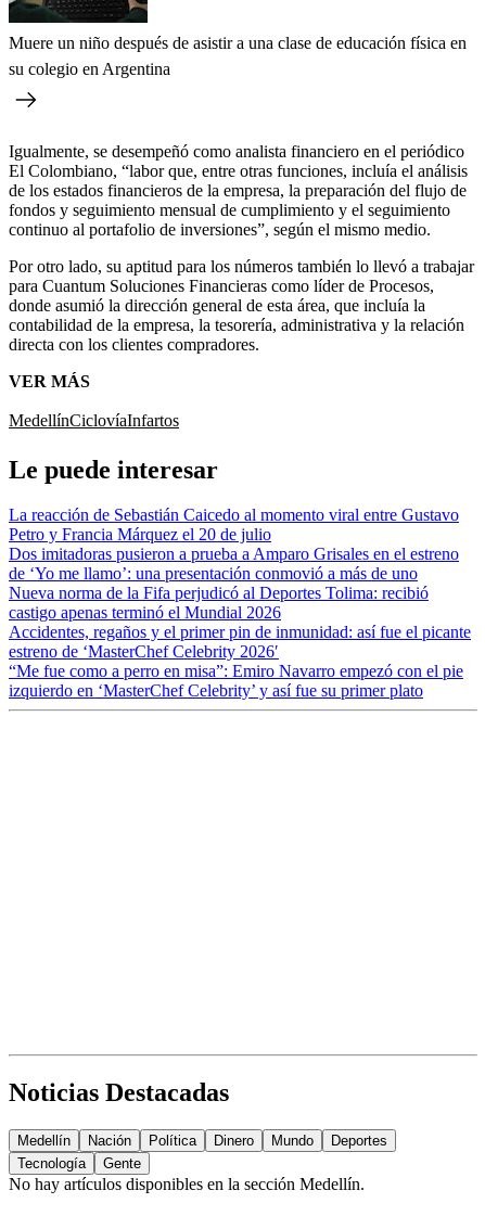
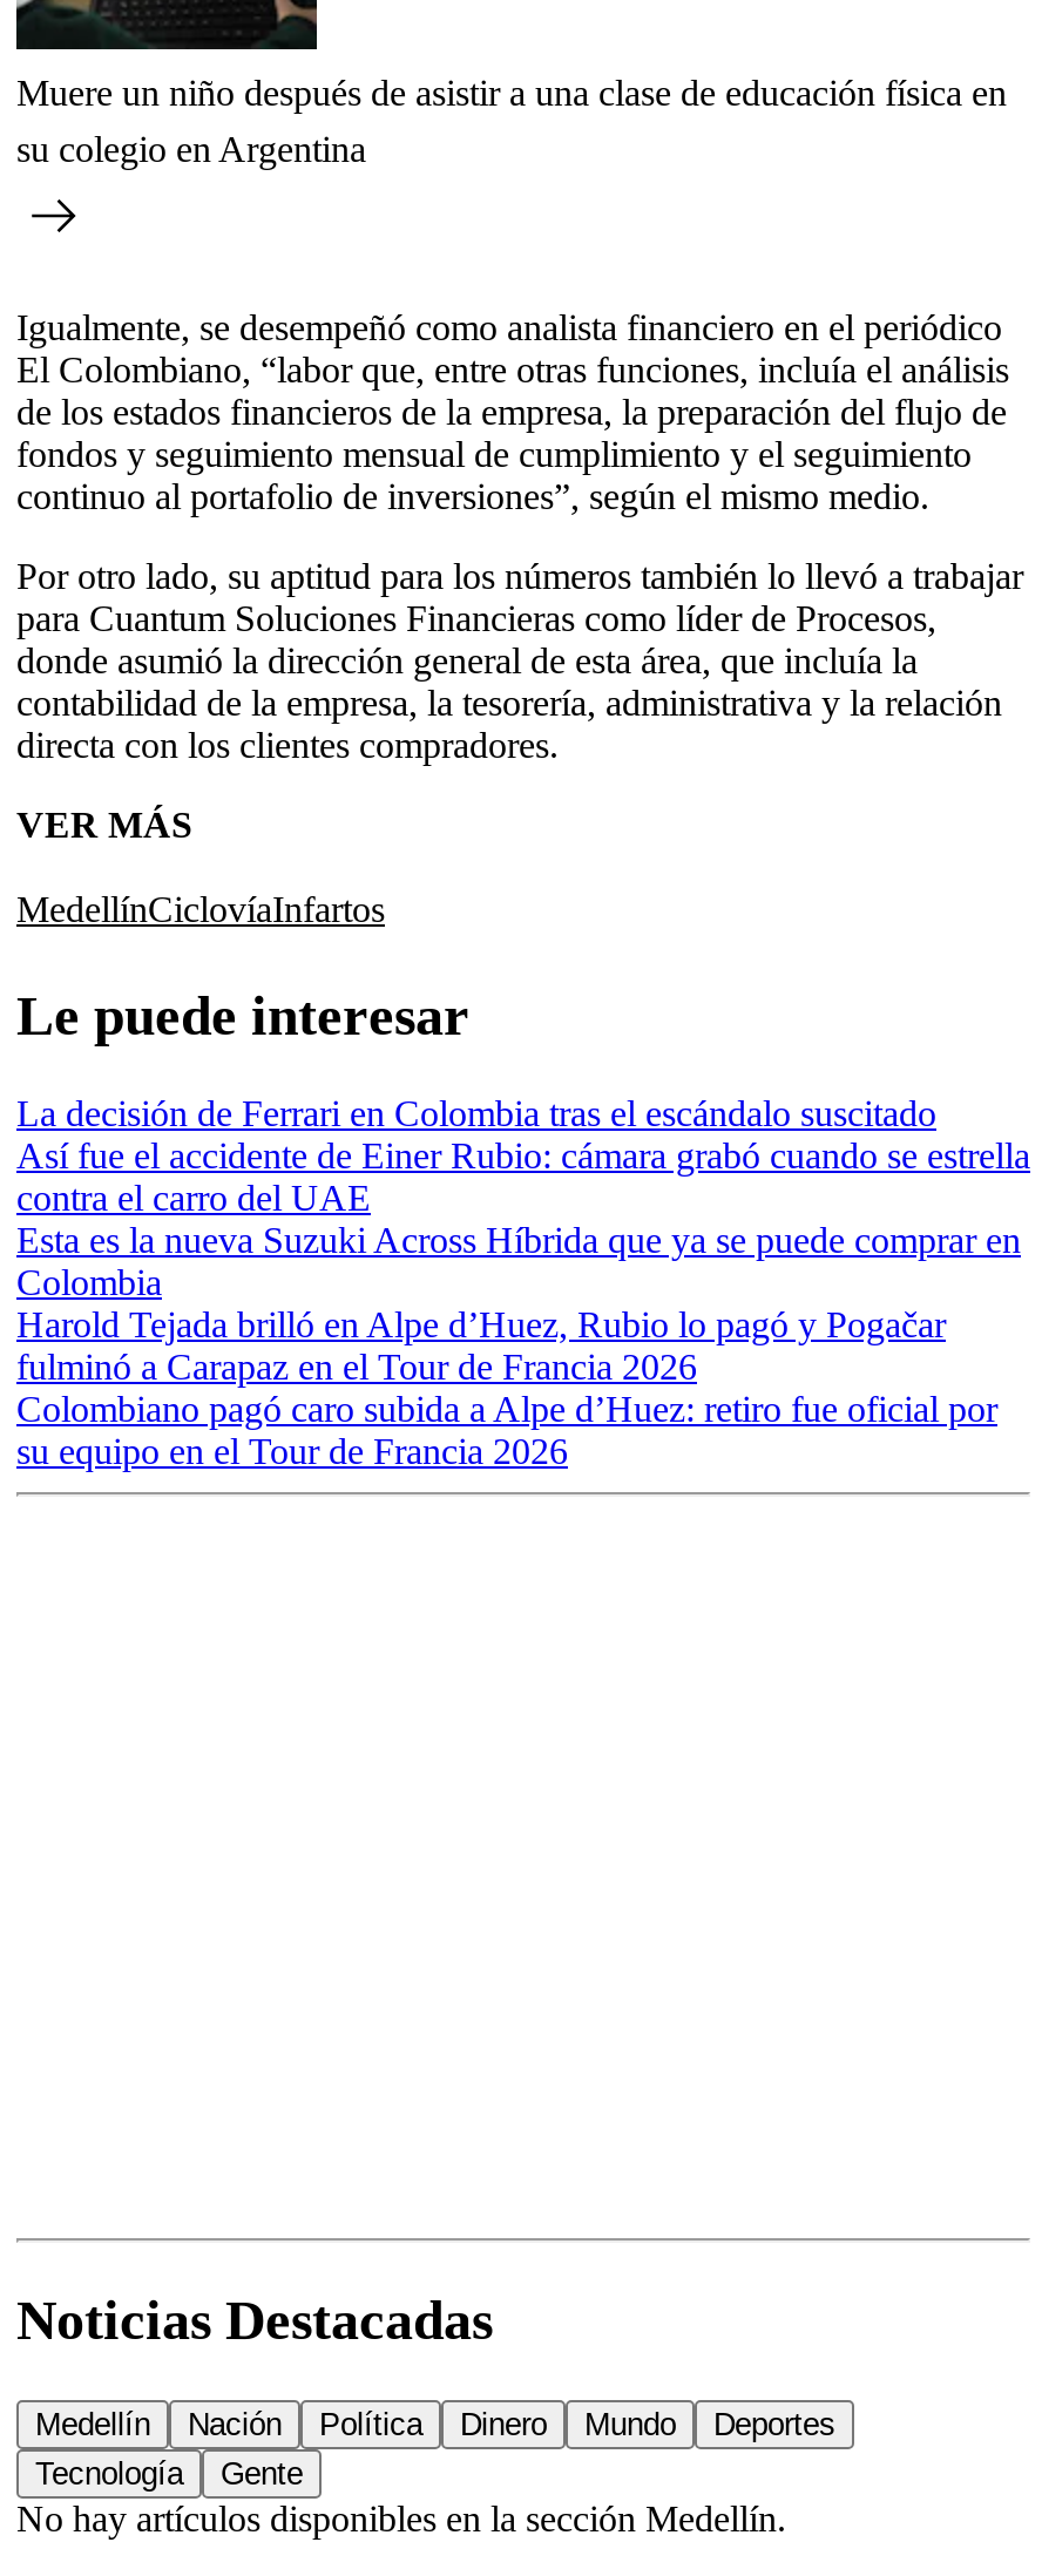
- La reacción de Sebastián Caicedo al momento viral entre Gustavo
- Petro y Francia Márquez el 20 de julio
- Dos imitadoras pusieron a prueba a Amparo Grisales en el estreno
- de ‘Yo me llamo’: una presentación conmovió a más de uno
- Nueva norma de la Fifa perjudicó al Deportes Tolima: recibió
- castigo apenas terminó el Mundial 2026
- Accidentes, regaños y el primer pin de inmunidad: así fue el picante
- estreno de ‘MasterChef Celebrity 2026′
- “Me fue como a perro en misa”: Emiro Navarro empezó con el pie
- izquierdo en ‘MasterChef Celebrity’ y así fue su primer plato
+ La decisión de Ferrari en Colombia tras el escándalo suscitado
+ Así fue el accidente de Einer Rubio: cámara grabó cuando se estrella
+ contra el carro del UAE
+ Esta es la nueva Suzuki Across Híbrida que ya se puede comprar en
+ Colombia
+ Harold Tejada brilló en Alpe d’Huez, Rubio lo pagó y Pogačar
+ fulminó a Carapaz en el Tour de Francia 2026
+ Colombiano pagó caro subida a Alpe d’Huez: retiro fue oficial por
+ su equipo en el Tour de Francia 2026
